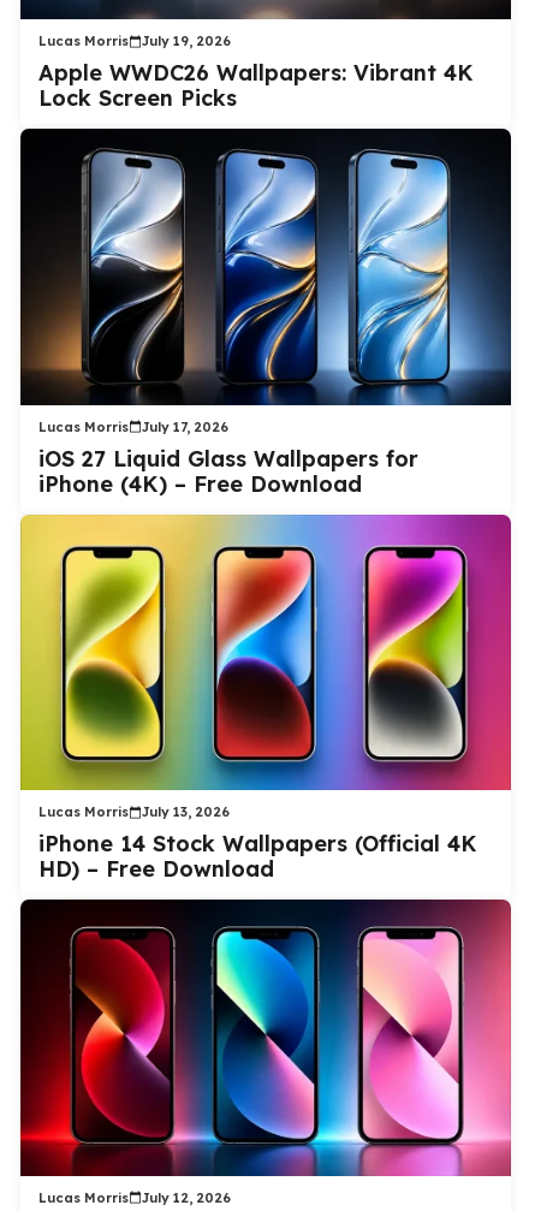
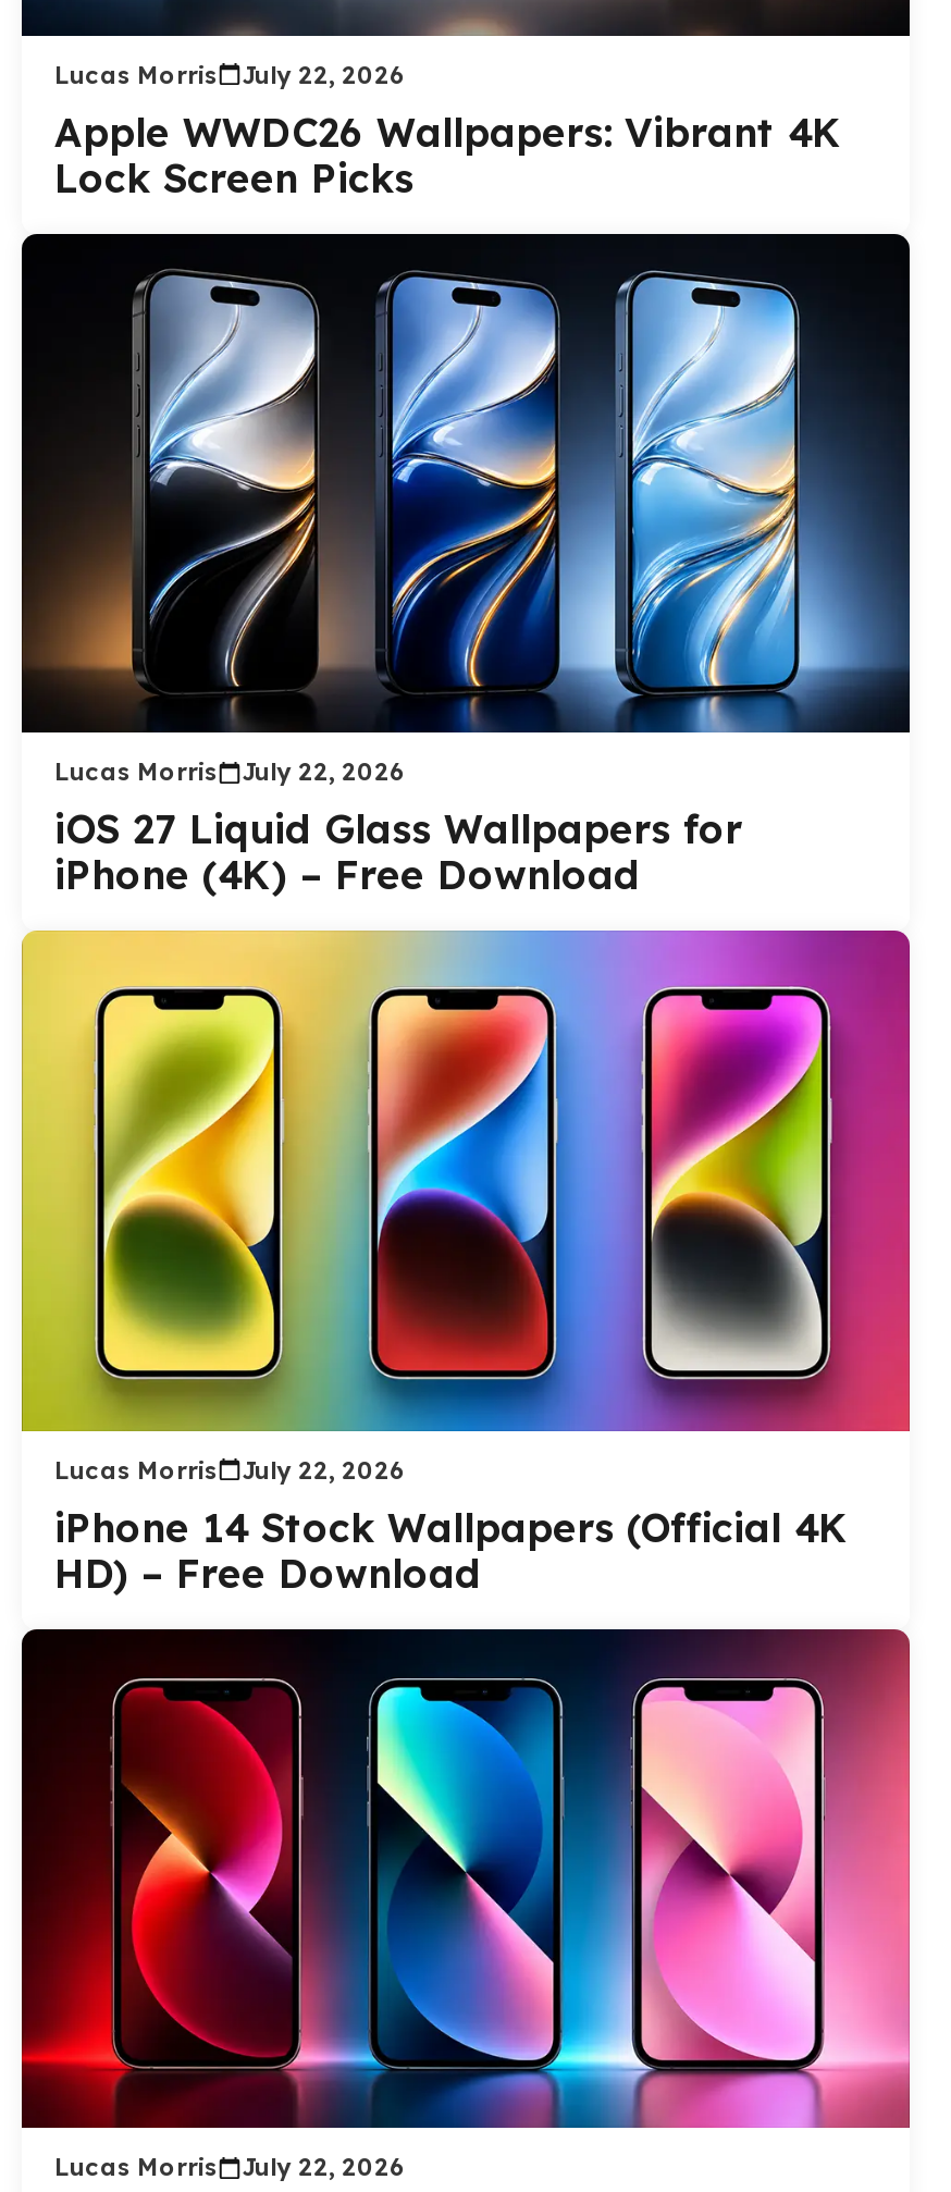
- Lucas Morris July 19, 2026
+ Lucas Morris July 22, 2026

- Lucas Morris July 17, 2026
+ Lucas Morris July 22, 2026

- Lucas Morris July 13, 2026
+ Lucas Morris July 22, 2026

- Lucas Morris July 12, 2026
+ Lucas Morris July 22, 2026
